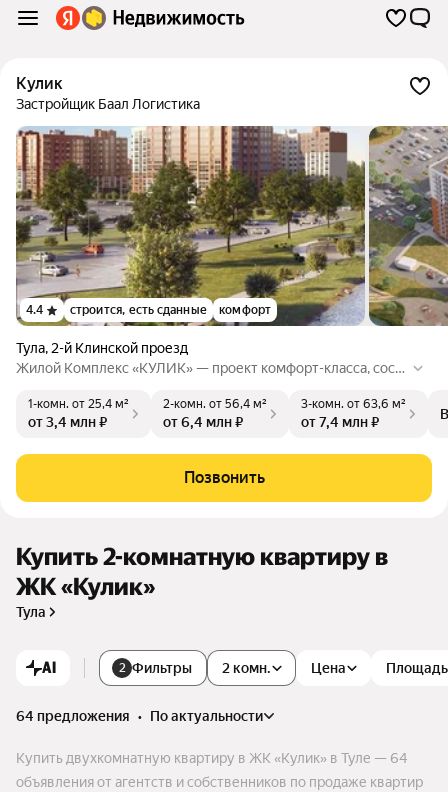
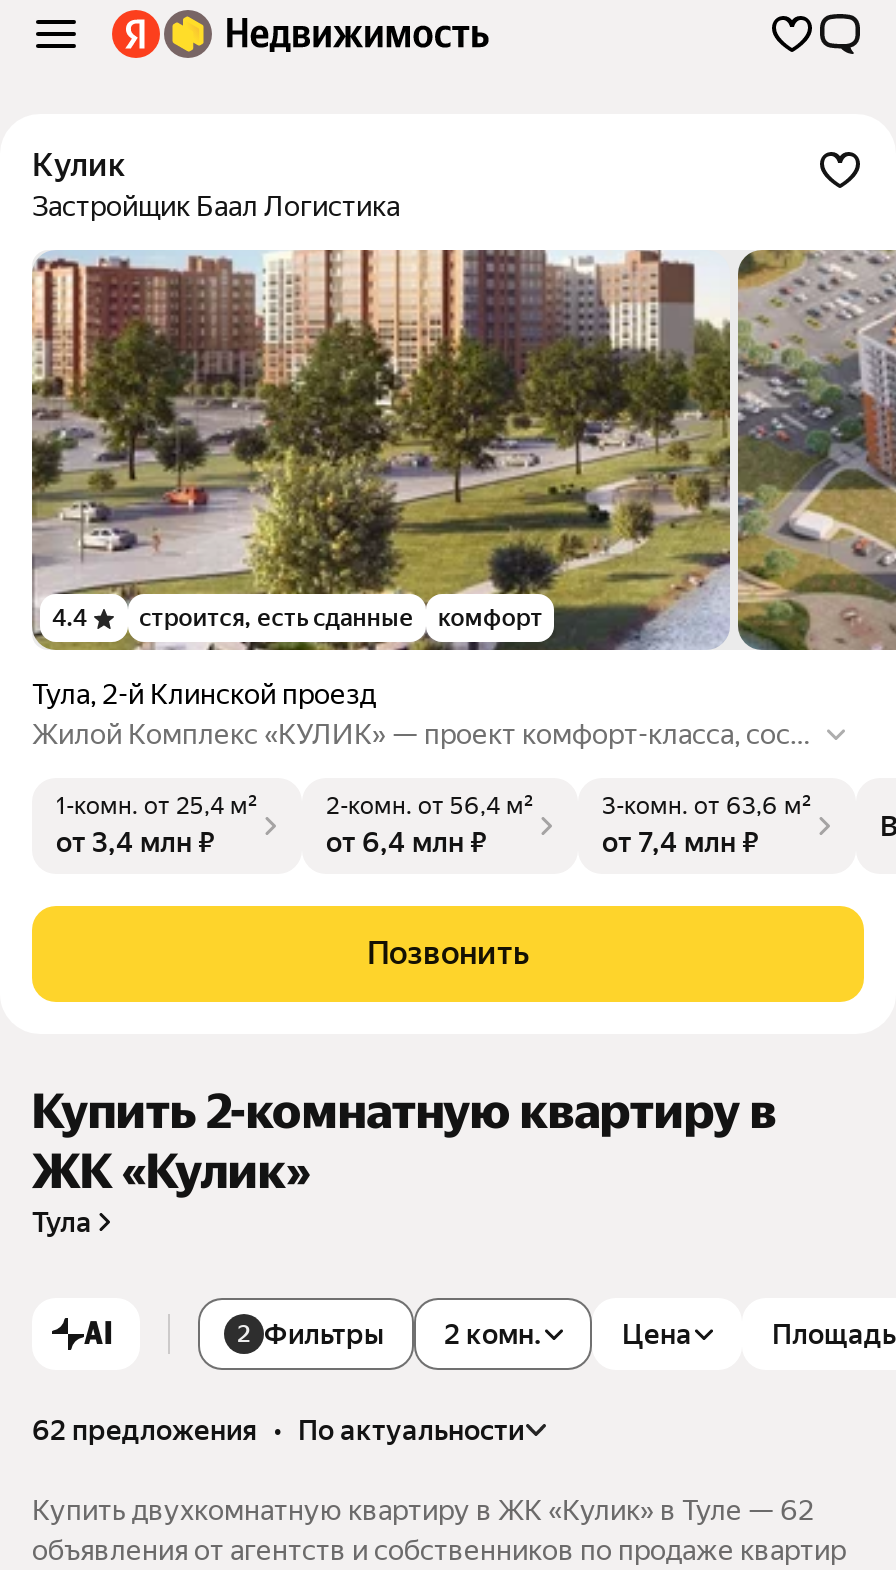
- 64 предложения • по актуальности
+ 62 предложения • по актуальности

- Купить двухкомнатную квартиру в ЖК «Кулик» в Туле — 64
+ Купить двухкомнатную квартиру в ЖК «Кулик» в Туле — 62
